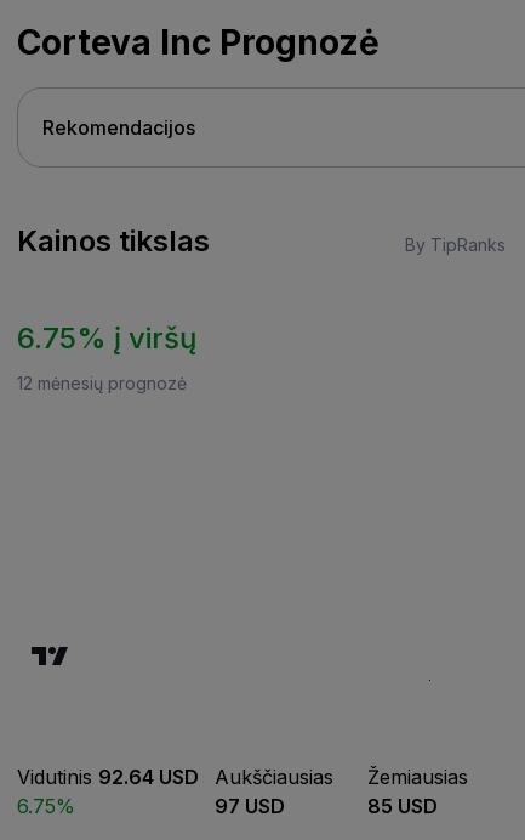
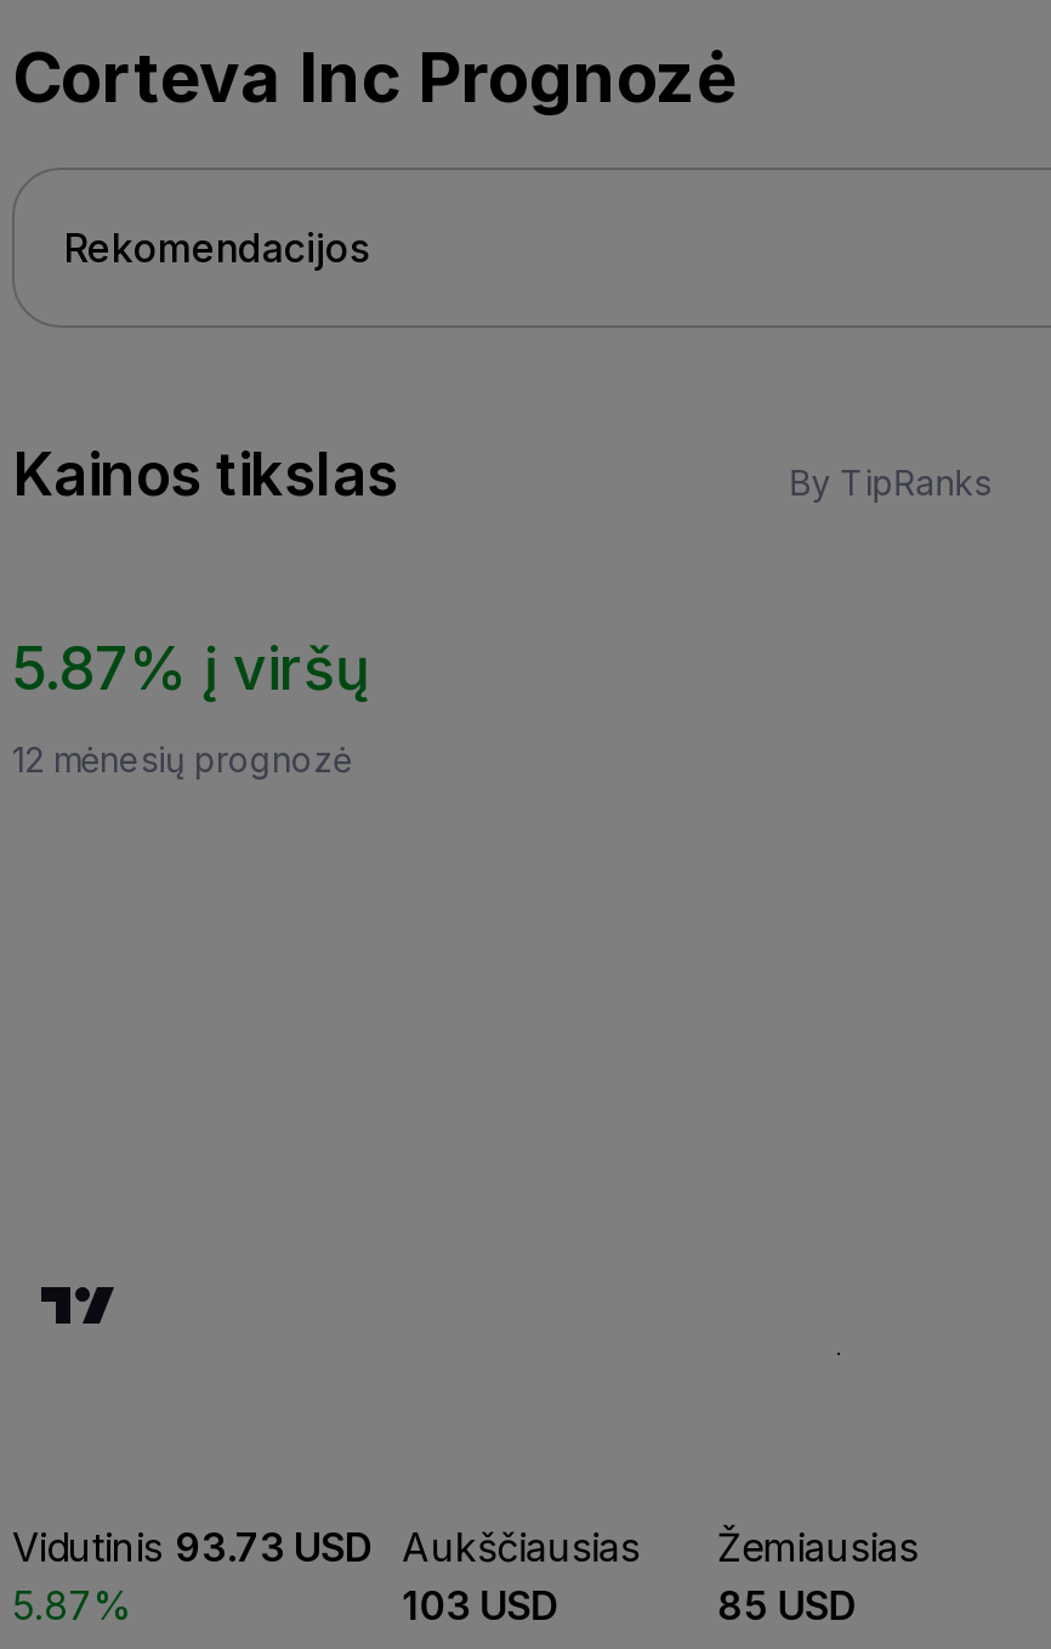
- 6.75% į viršų
+ 5.87% į viršų

- Vidutinis 92.64 USD
+ Vidutinis 93.73 USD

- 6.75%
+ 5.87%

- 97 USD
+ 103 USD
